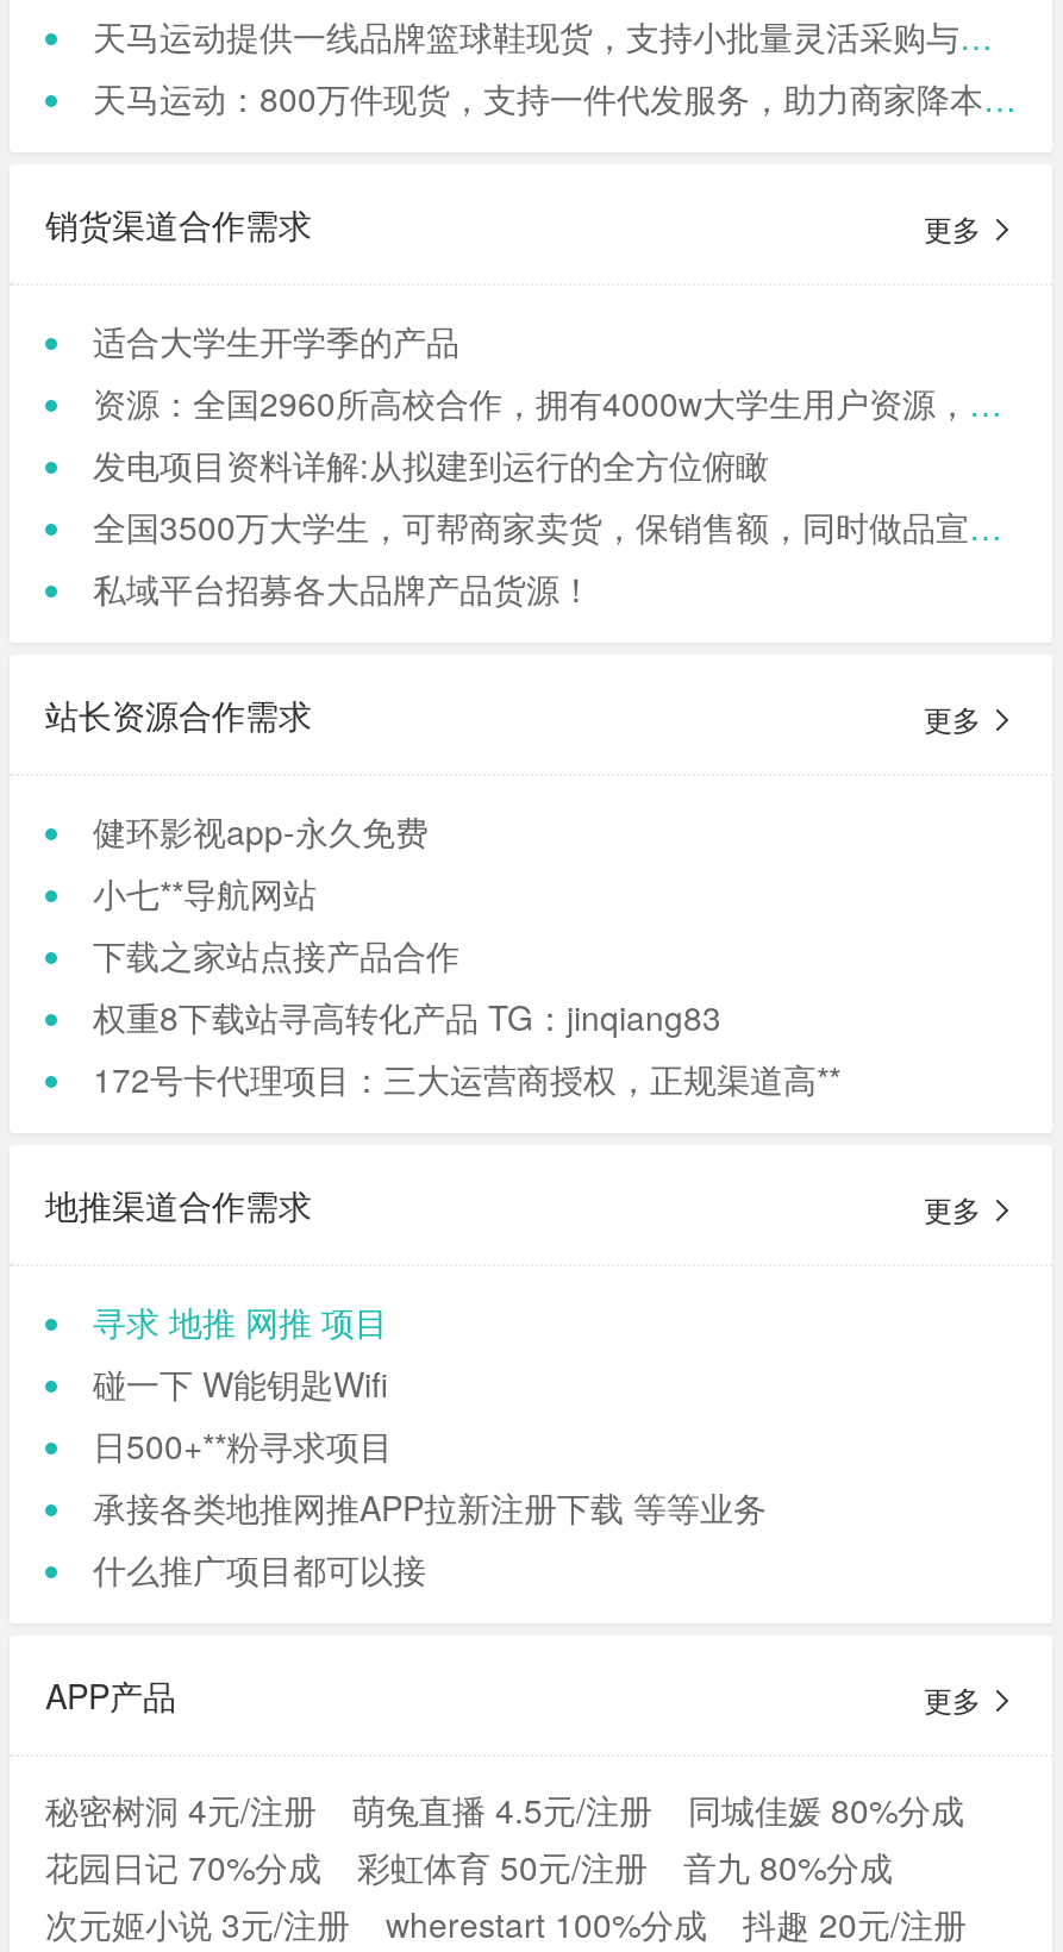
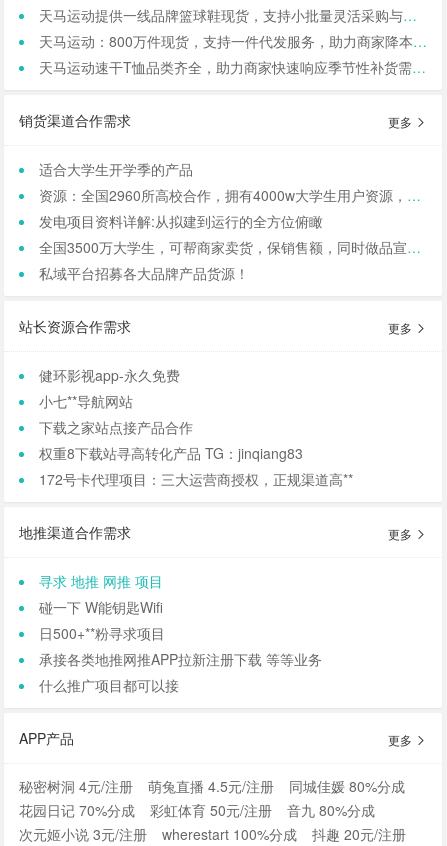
+ 天马运动速干T恤品类齐全，助力商家快速响应季节性补货需求
